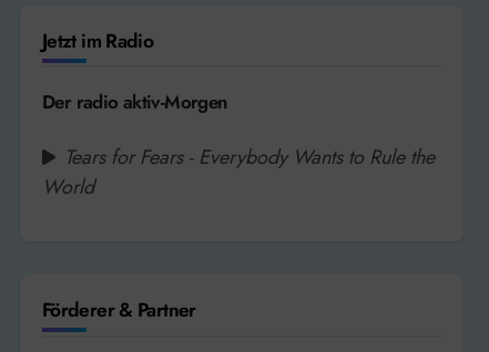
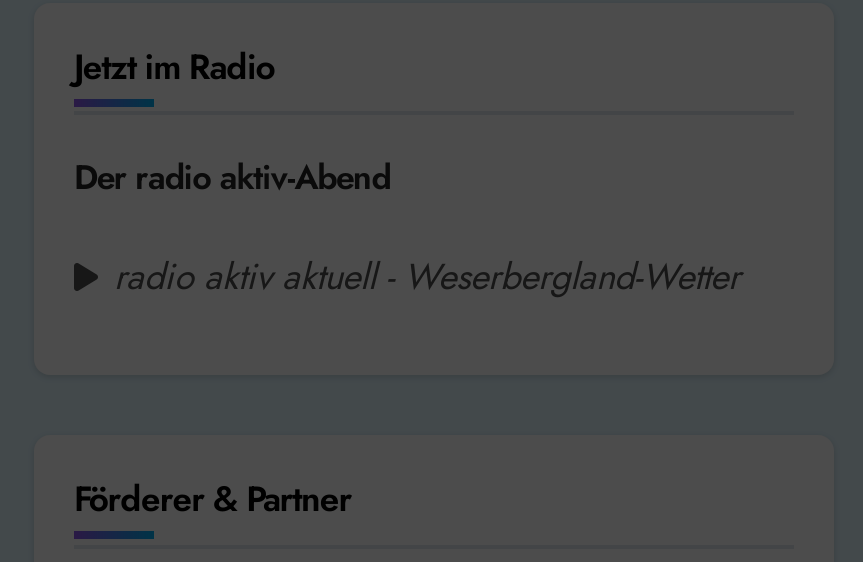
- Der radio aktiv-Morgen
+ Der radio aktiv-Abend

- Tears for Fears - Everybody Wants to Rule the
- World
+ radio aktiv aktuell - Weserbergland-Wetter
